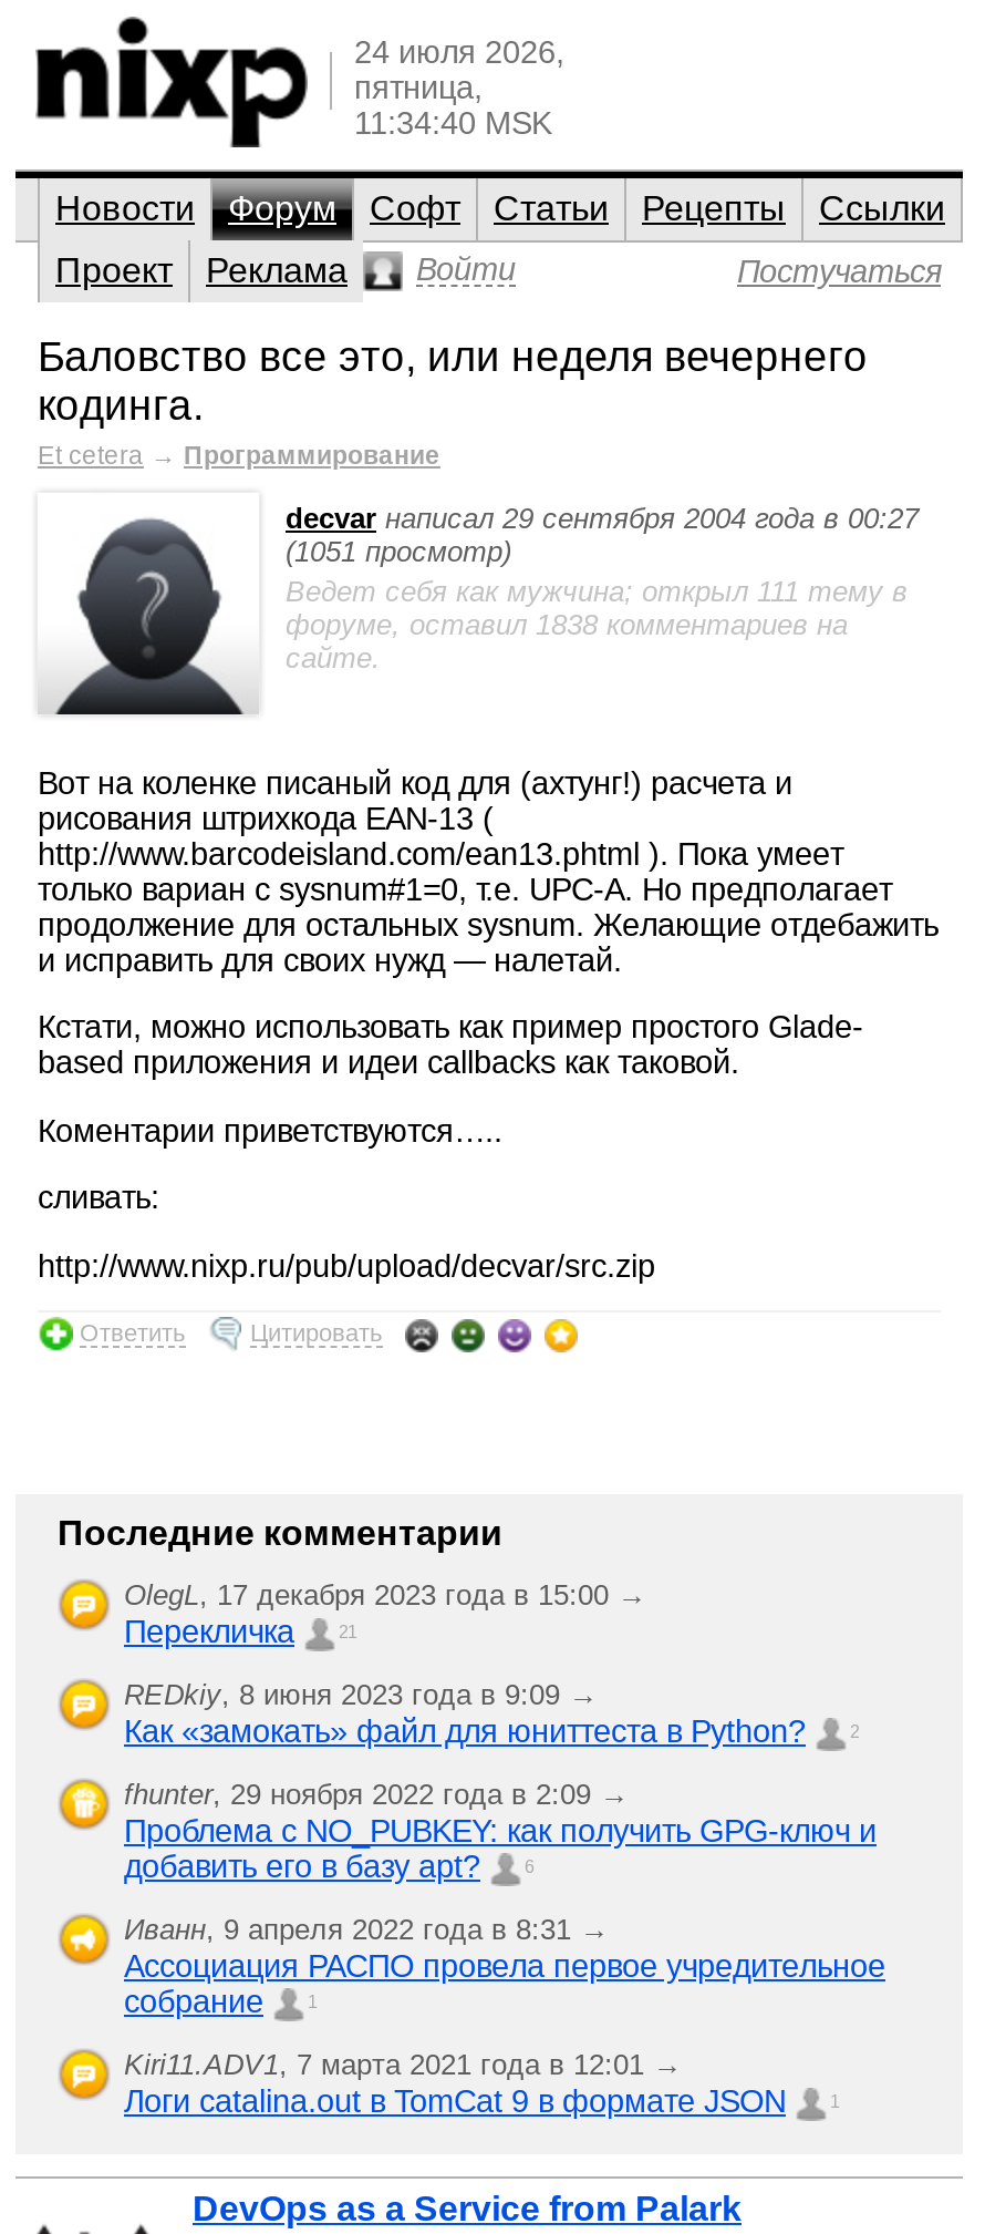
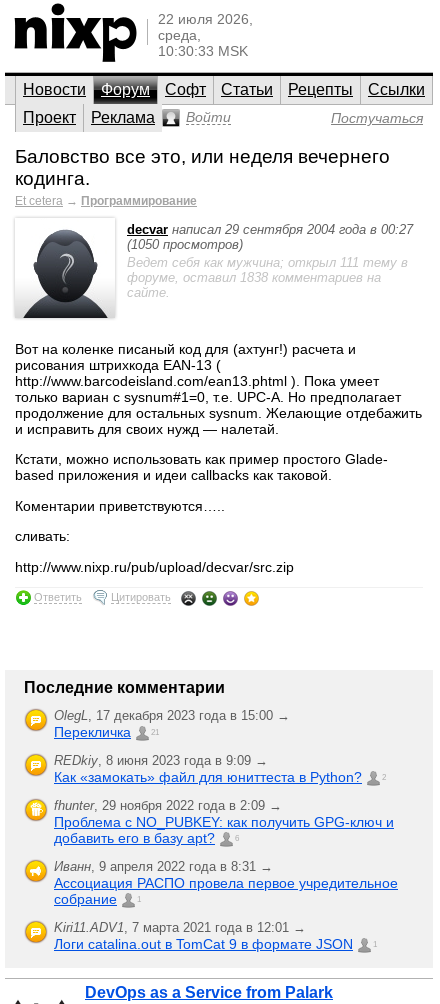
- 24 июля 2026,
- пятница,
- 11:34:40 MSK
+ 22 июля 2026,
+ среда,
+ 10:30:33 MSK

- (1051 просмотр)
+ (1050 просмотров)
